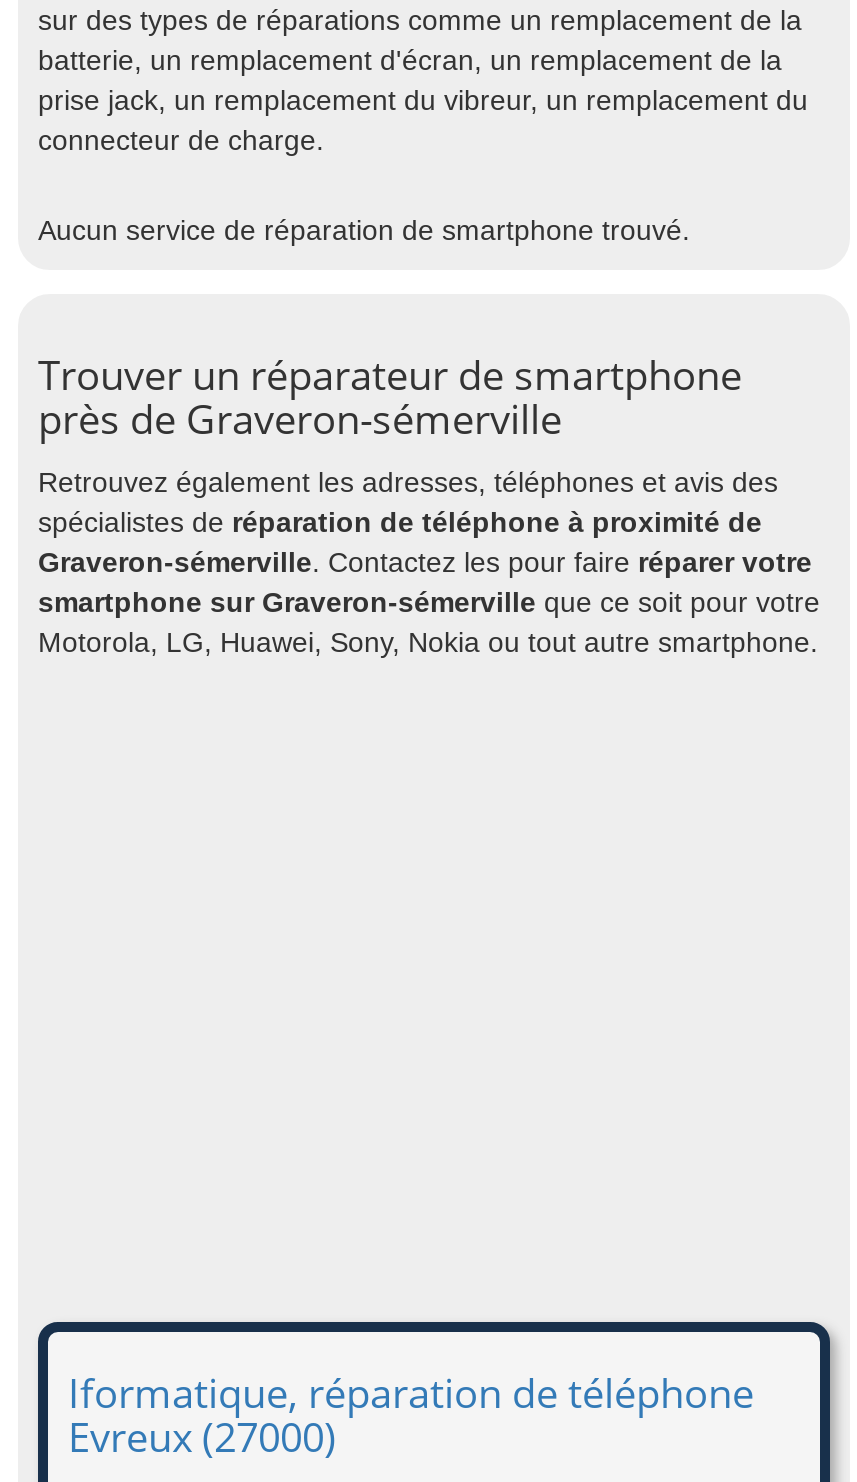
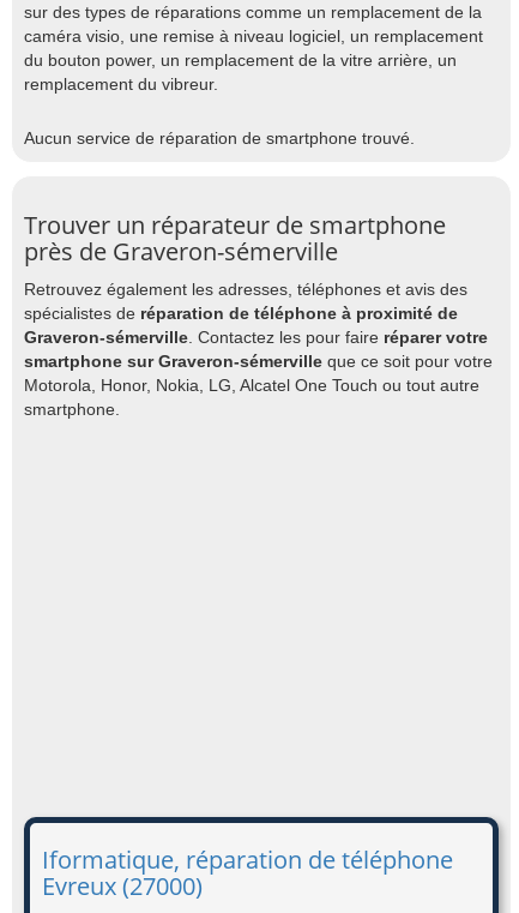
- batterie, un remplacement d'écran, un remplacement de la
- prise jack, un remplacement du vibreur, un remplacement du
- connecteur de charge.
+ caméra visio, une remise à niveau logiciel, un remplacement
+ du bouton power, un remplacement de la vitre arrière, un
+ remplacement du vibreur.

- Motorola, LG, Huawei, Sony, Nokia ou tout autre smartphone.
+ Motorola, Honor, Nokia, LG, Alcatel One Touch ou tout autre
+ smartphone.
